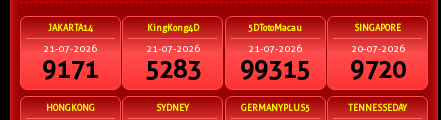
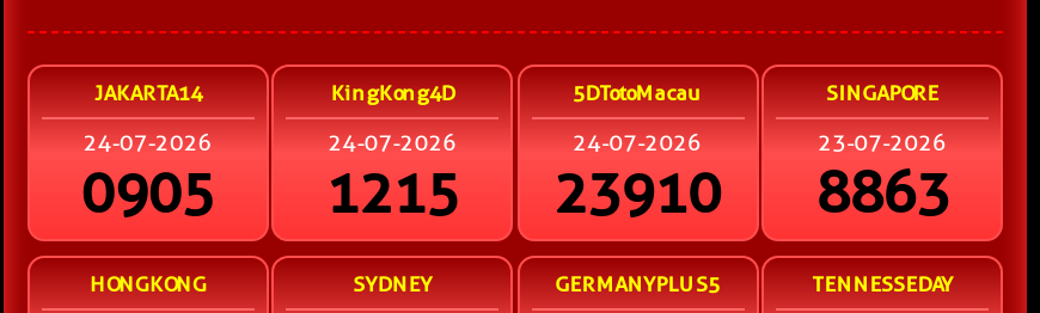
- 21-07-2026
+ 24-07-2026

- 21-07-2026
+ 24-07-2026

- 21-07-2026
+ 24-07-2026

- 20-07-2026
+ 23-07-2026

- 9171
+ 0905

- 5283
+ 1215

- 99315
+ 23910

- 9720
+ 8863
